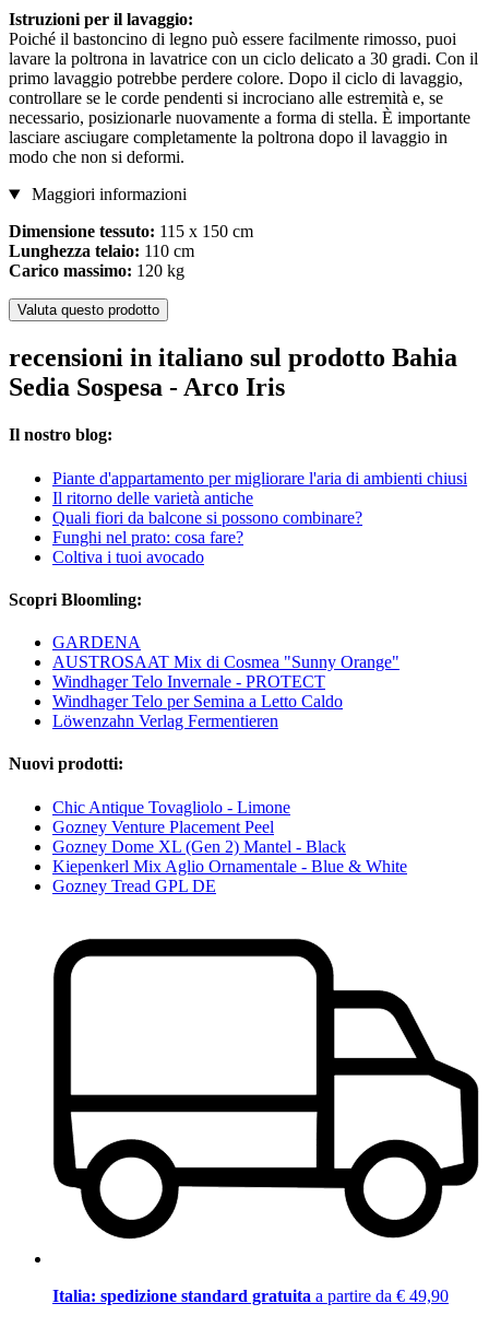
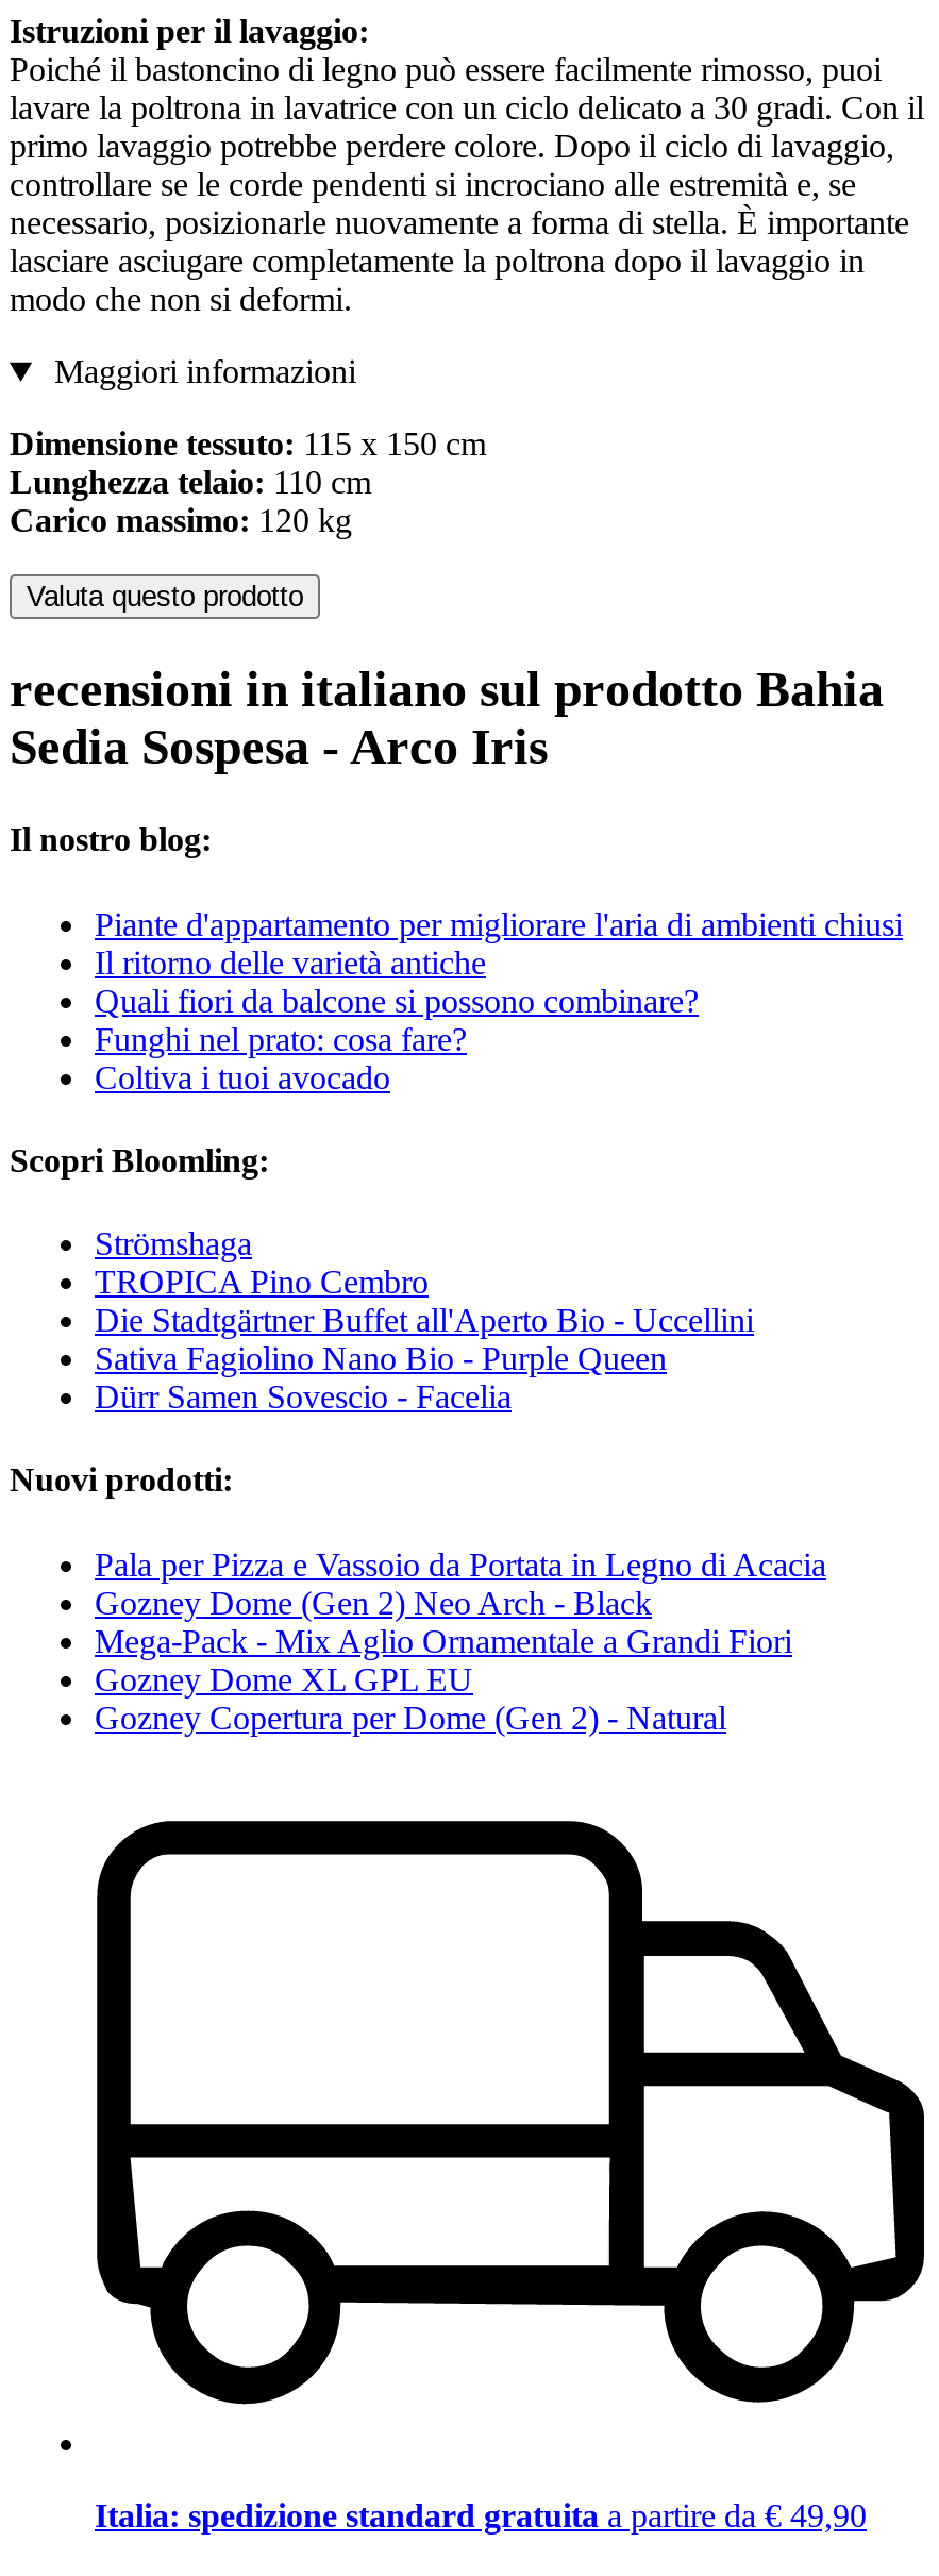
- GARDENA
- AUSTROSAAT Mix di Cosmea "Sunny Orange"
- Windhager Telo Invernale - PROTECT
- Windhager Telo per Semina a Letto Caldo
- Löwenzahn Verlag Fermentieren
+ Strömshaga
+ TROPICA Pino Cembro
+ Die Stadtgärtner Buffet all'Aperto Bio - Uccellini
+ Sativa Fagiolino Nano Bio - Purple Queen
+ Dürr Samen Sovescio - Facelia

- Chic Antique Tovagliolo - Limone
- Gozney Venture Placement Peel
- Gozney Dome XL (Gen 2) Mantel - Black
- Kiepenkerl Mix Aglio Ornamentale - Blue & White
- Gozney Tread GPL DE
+ Pala per Pizza e Vassoio da Portata in Legno di Acacia
+ Gozney Dome (Gen 2) Neo Arch - Black
+ Mega-Pack - Mix Aglio Ornamentale a Grandi Fiori
+ Gozney Dome XL GPL EU
+ Gozney Copertura per Dome (Gen 2) - Natural
